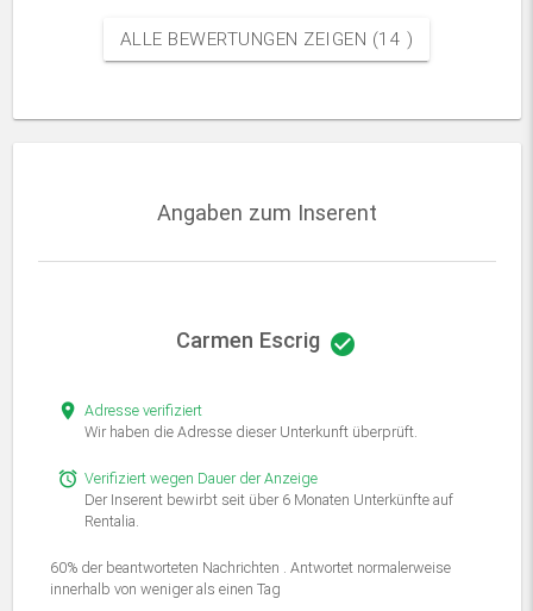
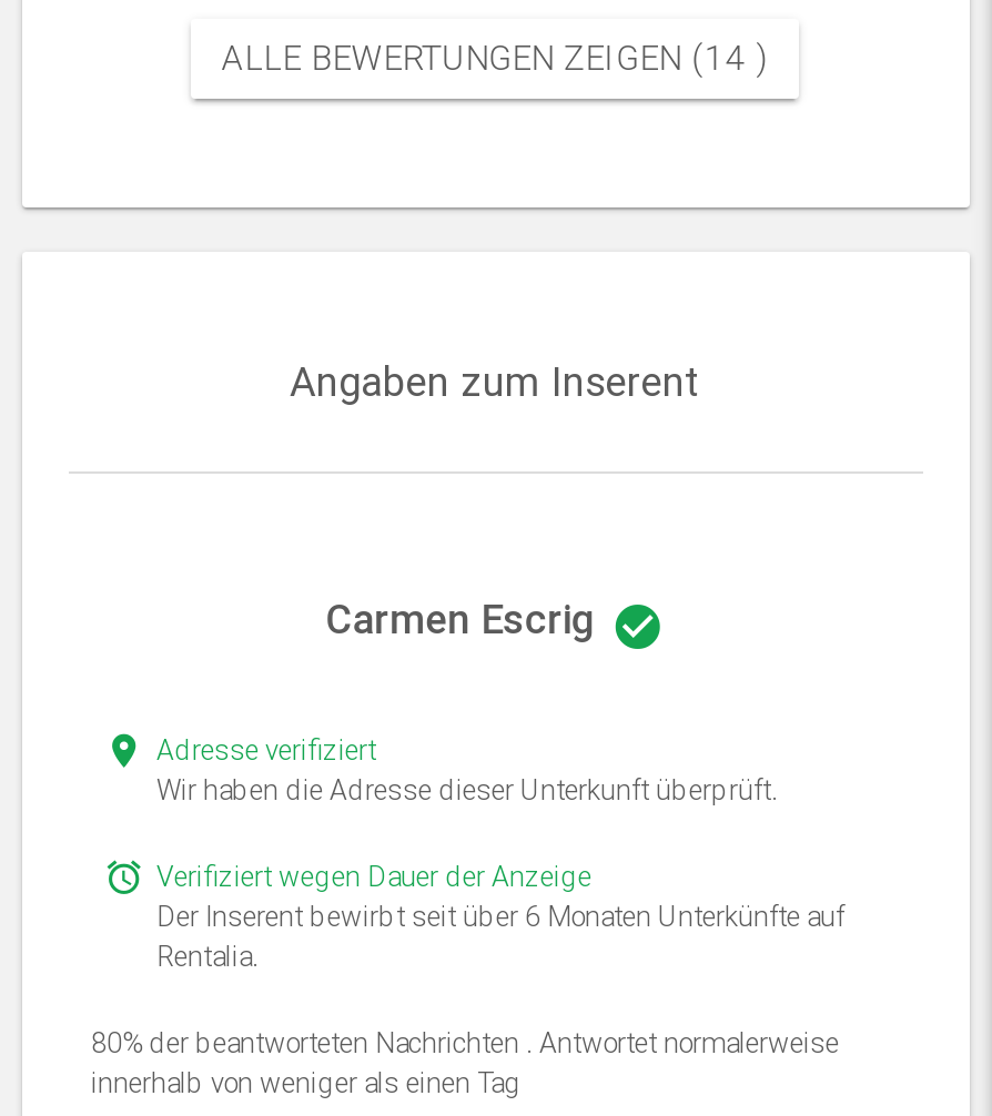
- 60% der beantworteten Nachrichten . Antwortet normalerweise
+ 80% der beantworteten Nachrichten . Antwortet normalerweise
